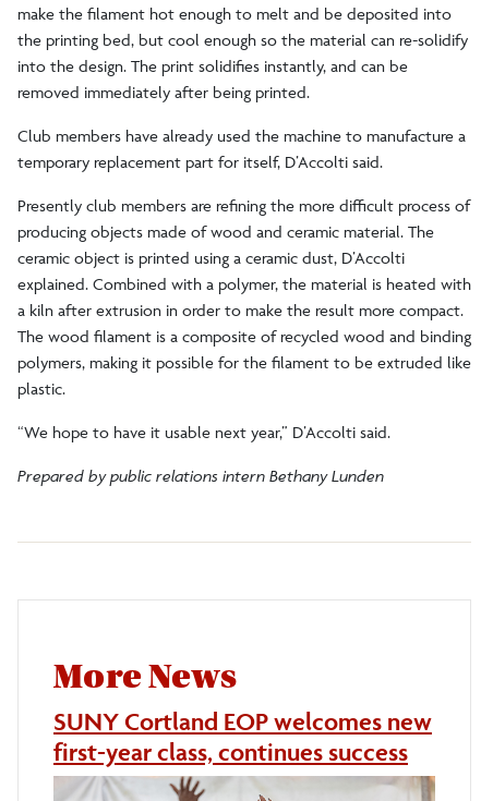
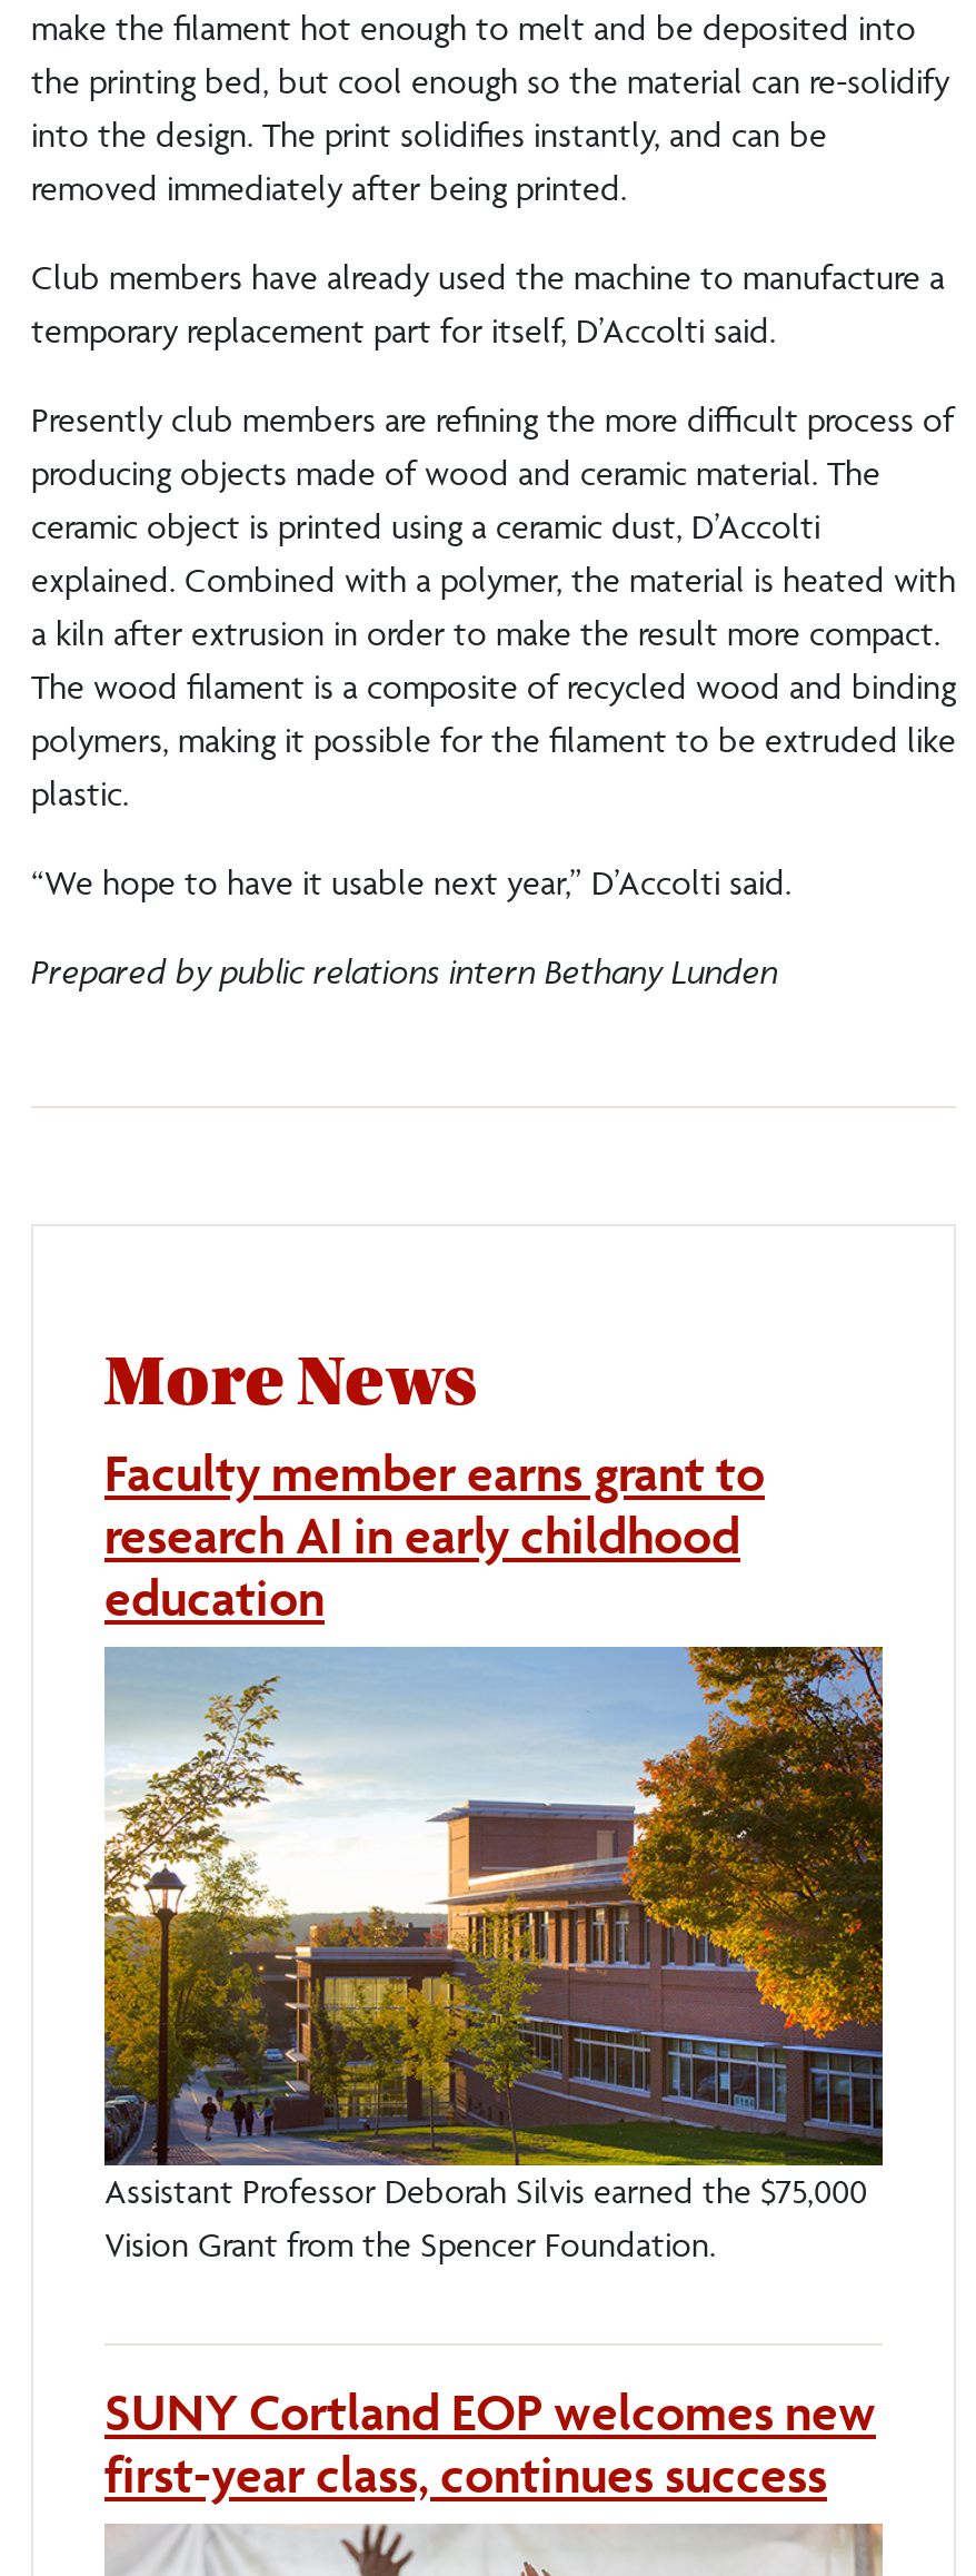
+ [image]
+ Assistant Professor Deborah Silvis earned the $75,000
+ Vision Grant from the Spencer Foundation.

+ Faculty member earns grant to
+ research AI in early childhood
+ education
